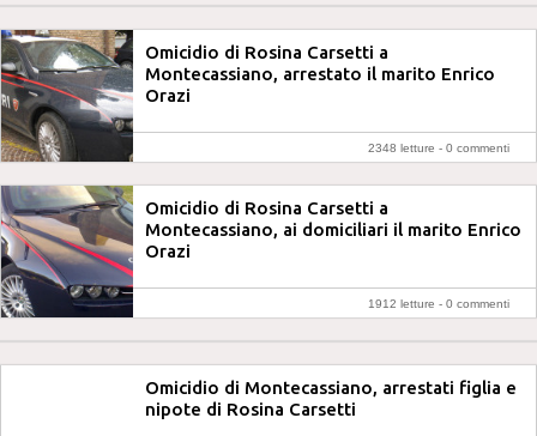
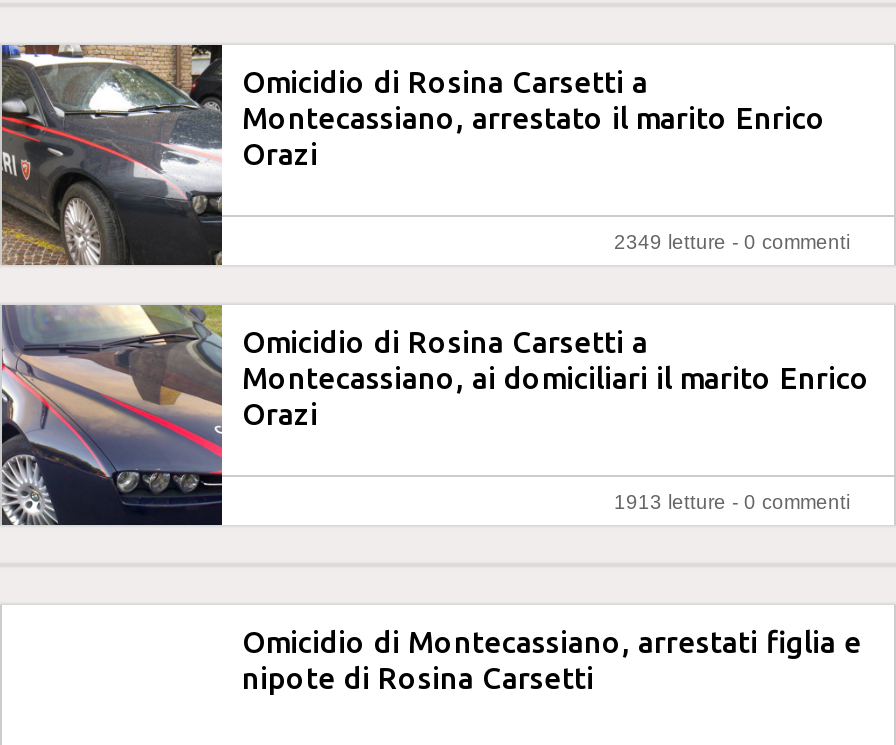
- 2348 letture - 0 commenti
+ 2349 letture - 0 commenti

- 1912 letture - 0 commenti
+ 1913 letture - 0 commenti
